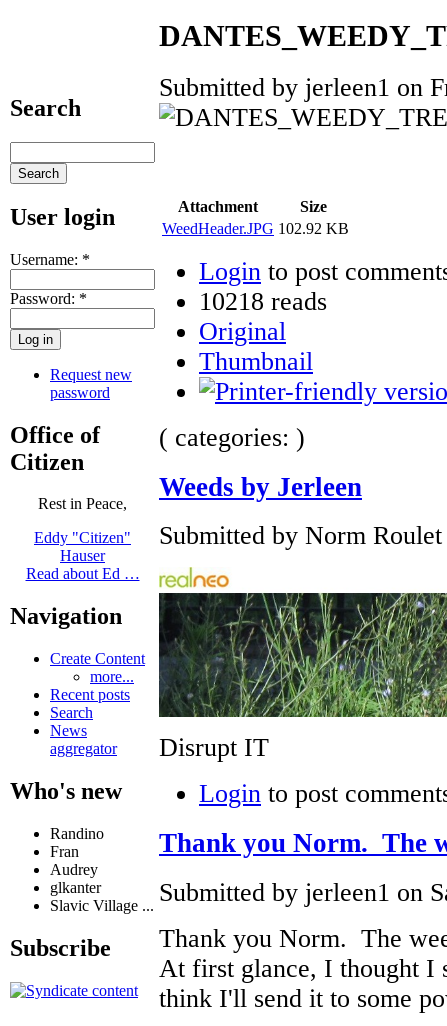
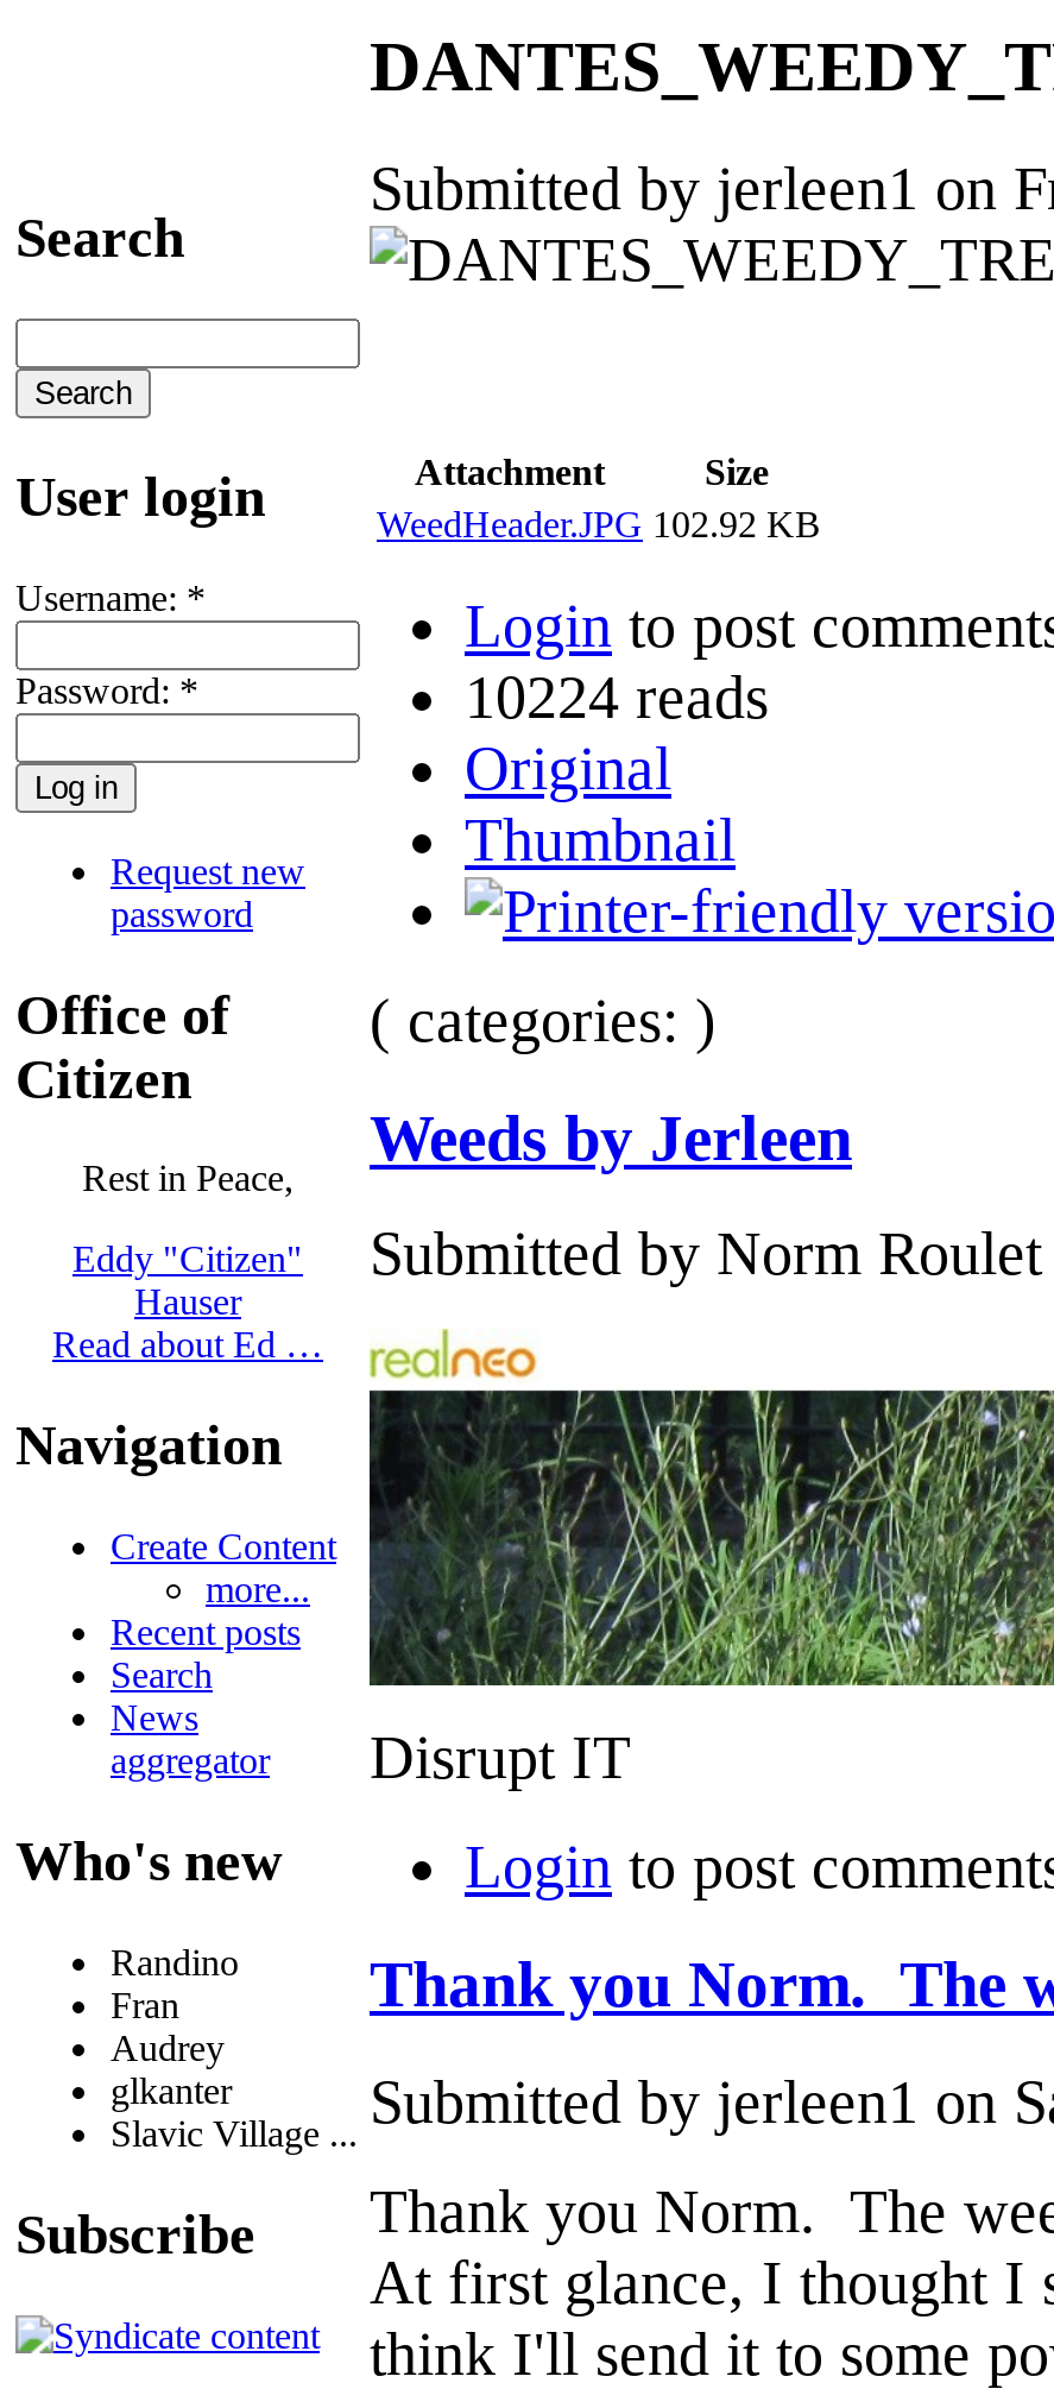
- 10218 reads
+ 10224 reads
